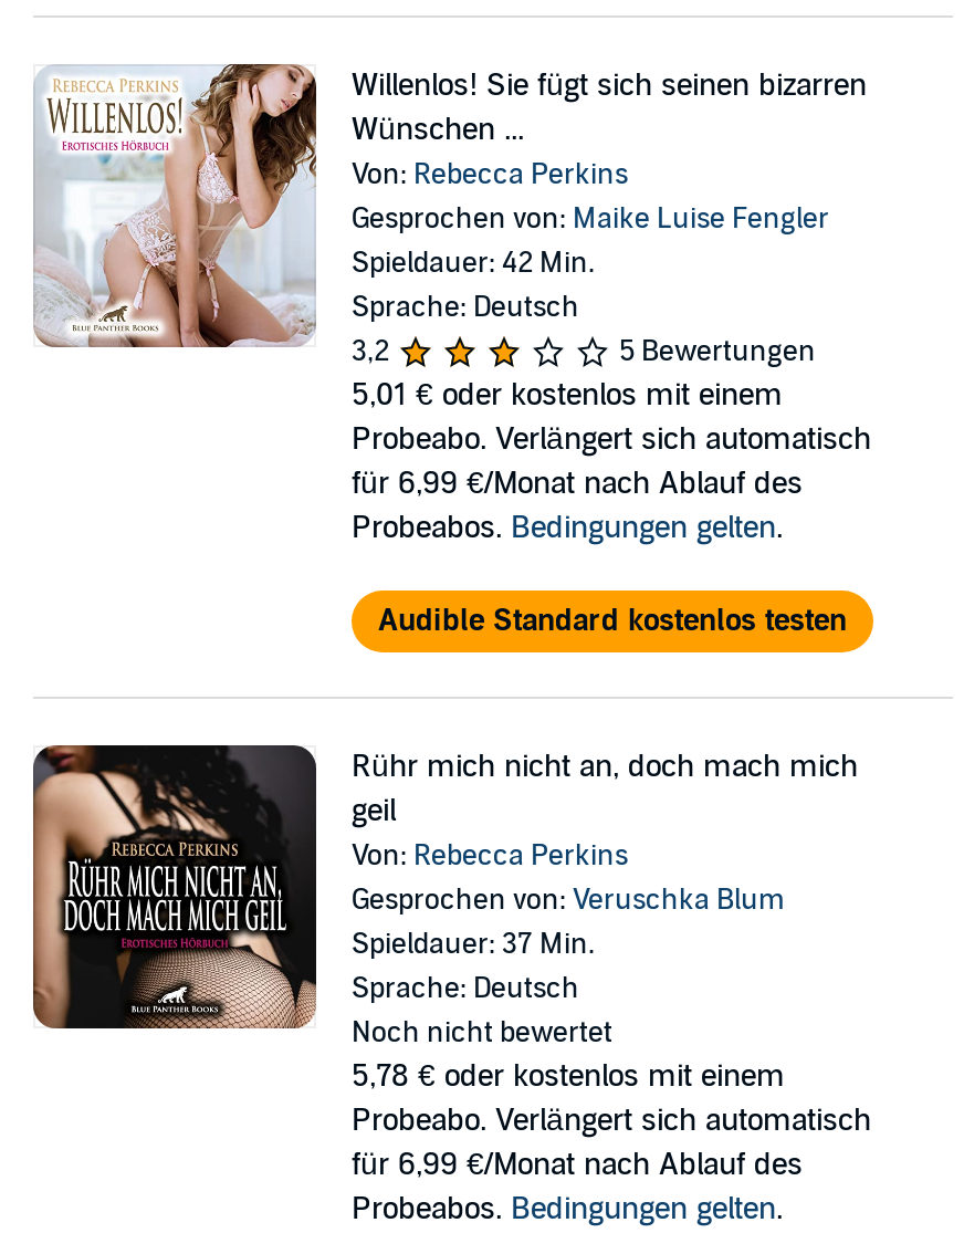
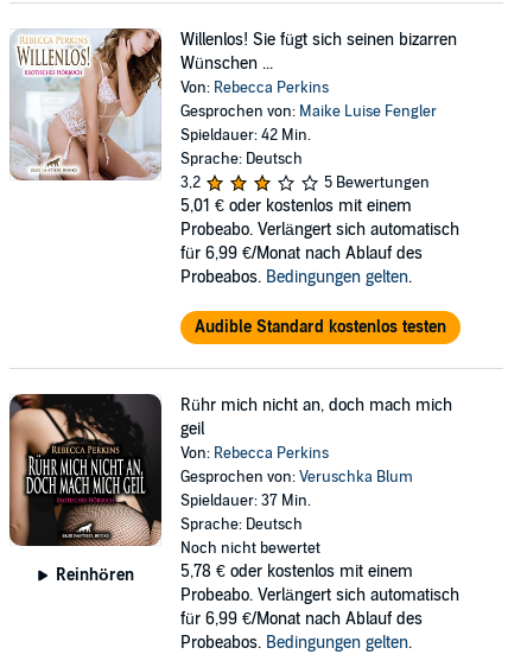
+ Reinhören
